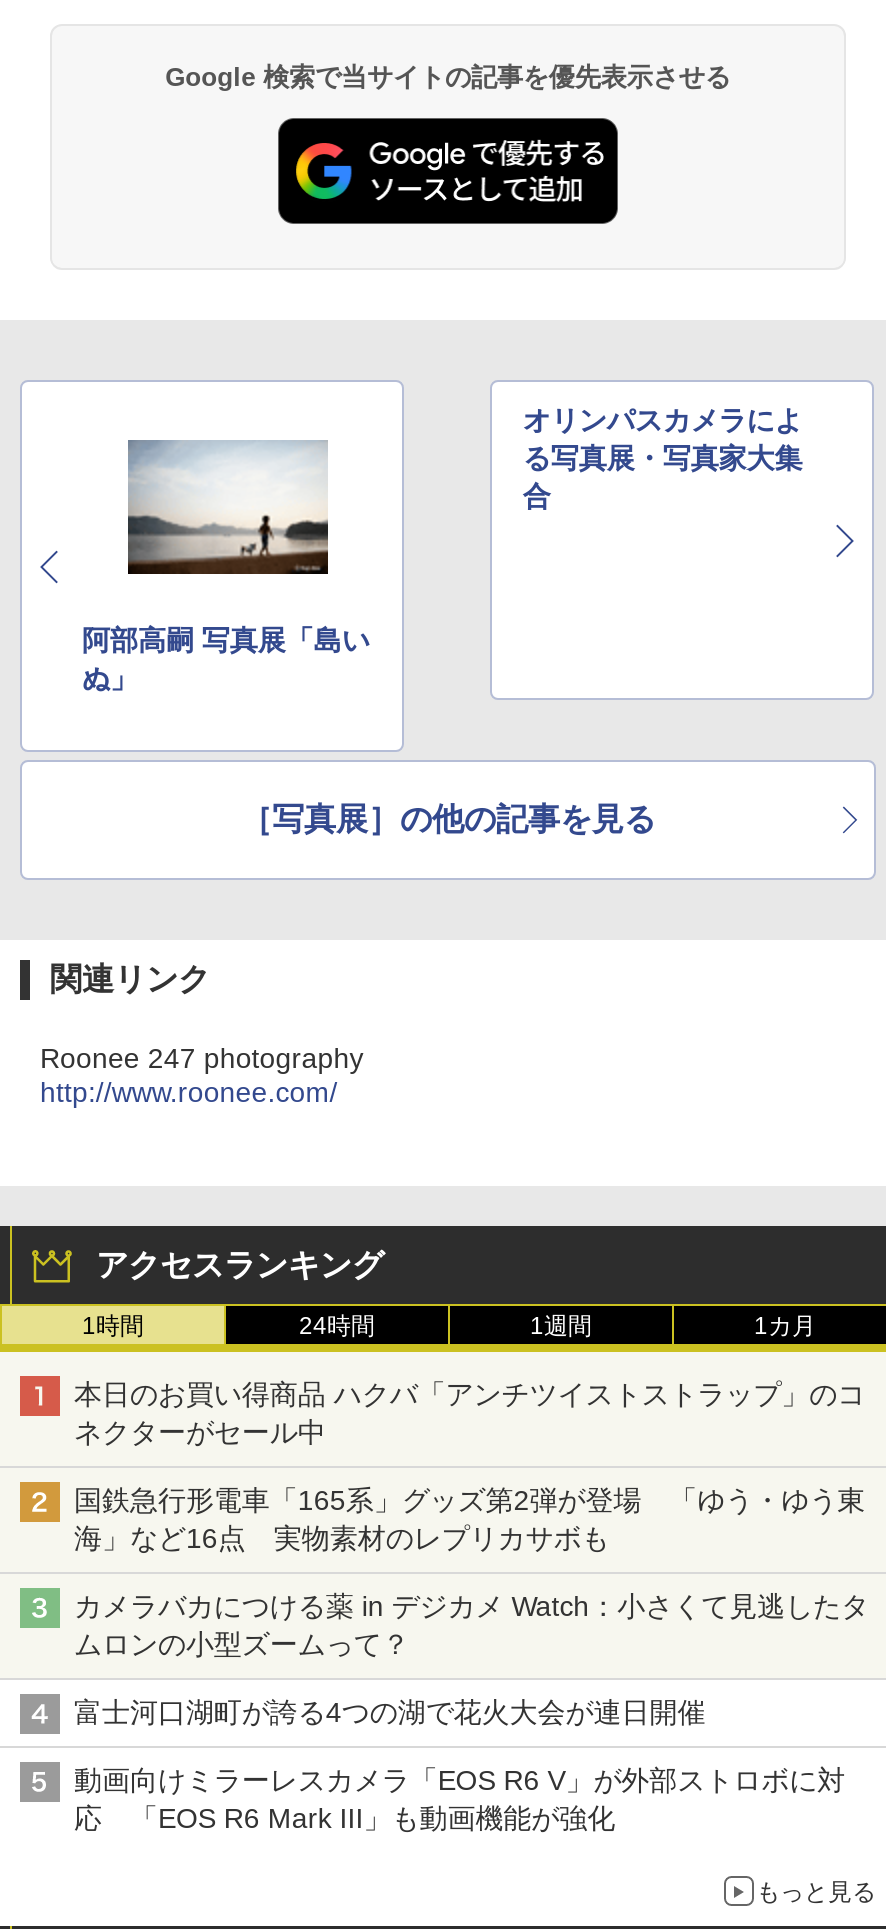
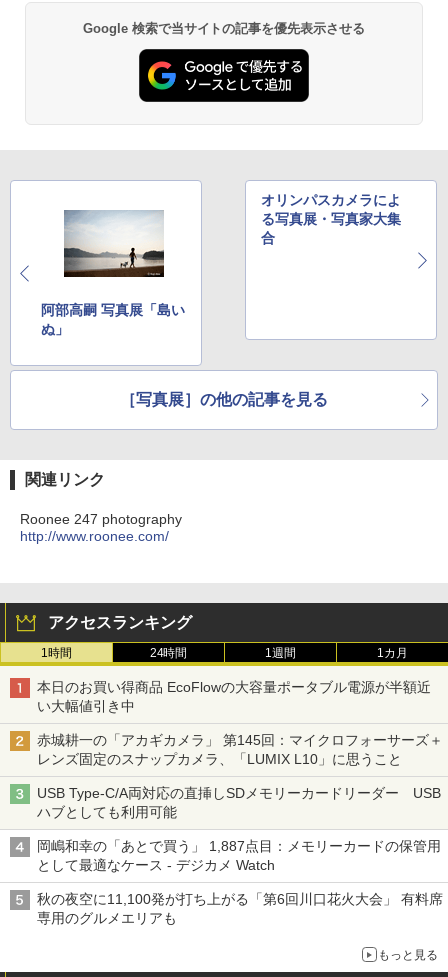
- 本日のお買い得商品 ハクバ「アンチツイストストラップ」のコ
- ネクターがセール中
+ 本日のお買い得商品 EcoFlowの大容量ポータブル電源が半額近
+ い大幅値引き中

- 国鉄急行形電車「165系」グッズ第2弾が登場 「ゆう・ゆう東
- 海」など16点 実物素材のレプリカサボも
+ 赤城耕一の「アカギカメラ」 第145回：マイクロフォーサーズ＋
+ レンズ固定のスナップカメラ、「LUMIX L10」に思うこと

- カメラバカにつける薬 in デジカメ Watch：小さくて見逃したタ
- ムロンの小型ズームって？
+ USB Type-C/A両対応の直挿しSDメモリーカードリーダー USB
+ ハブとしても利用可能

- 富士河口湖町が誇る4つの湖で花火大会が連日開催
+ 岡嶋和幸の「あとで買う」 1,887点目：メモリーカードの保管用
+ として最適なケース - デジカメ Watch

- 動画向けミラーレスカメラ「EOS R6 V」が外部ストロボに対
- 応 「EOS R6 Mark III」も動画機能が強化
+ 秋の夜空に11,100発が打ち上がる「第6回川口花火大会」 有料席
+ 専用のグルメエリアも
